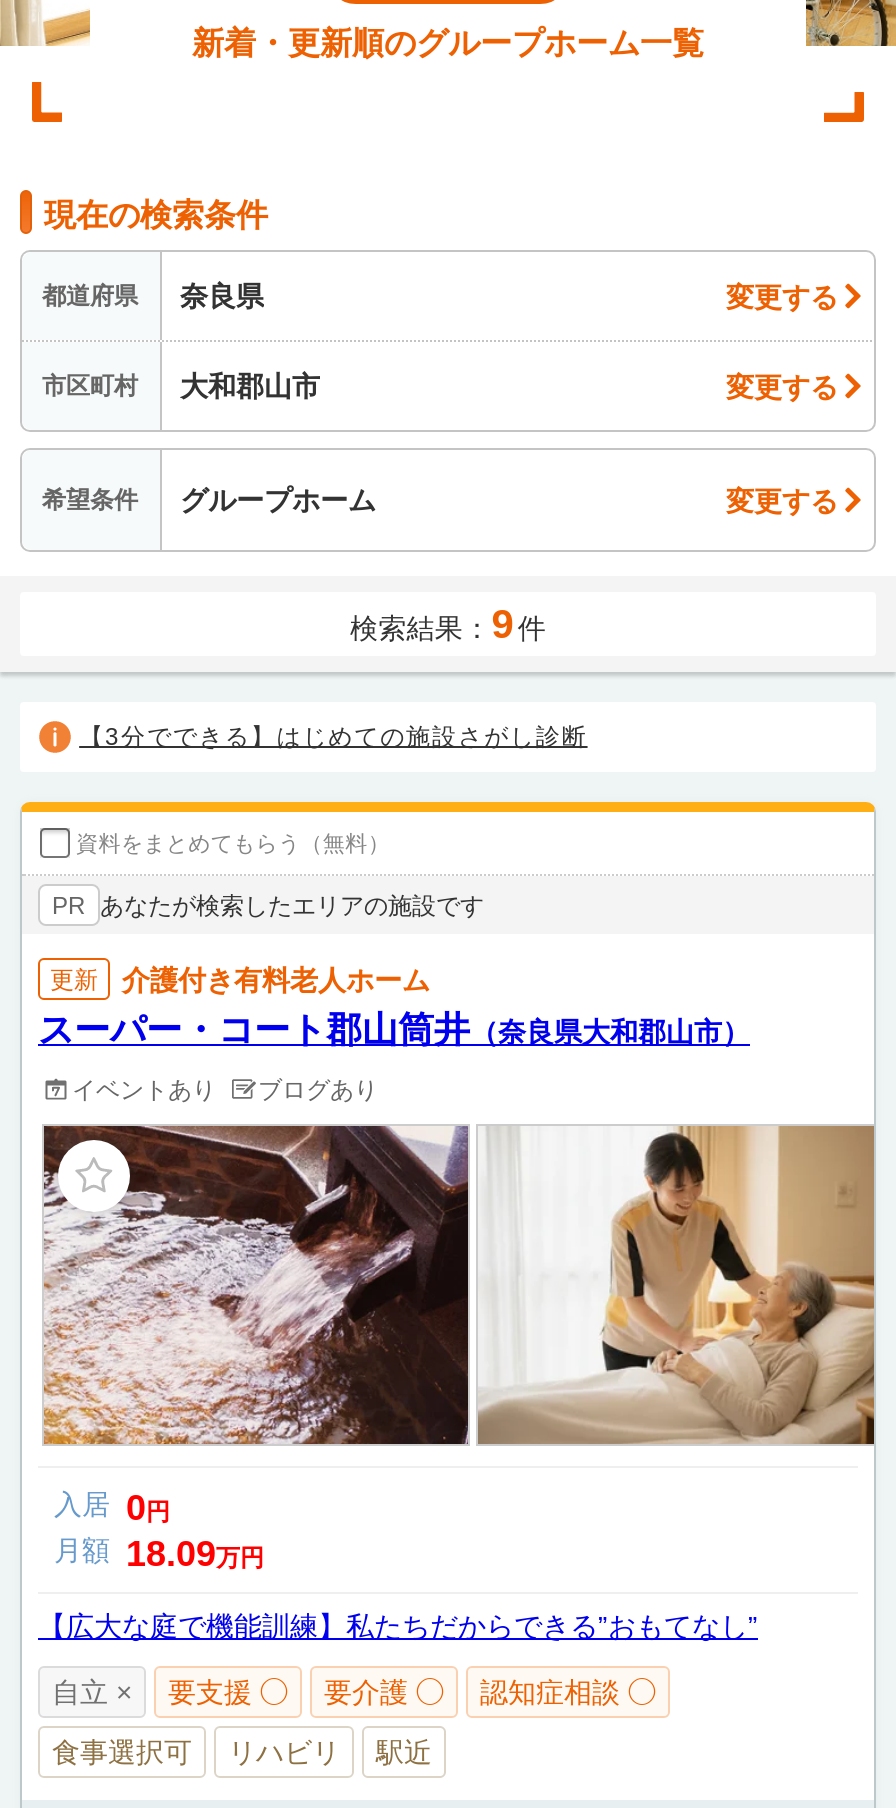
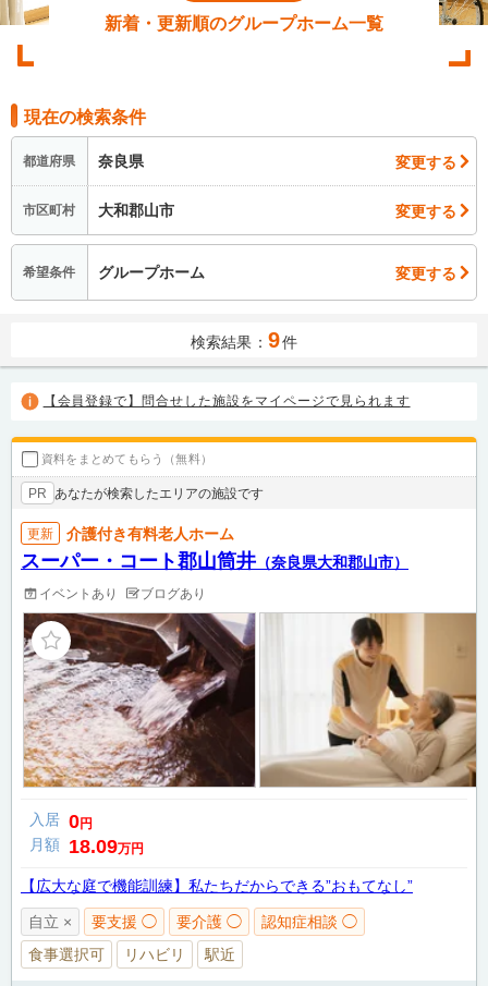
- 【3分でできる】はじめての施設さがし診断
+ 【会員登録で】問合せした施設をマイページで見られます
